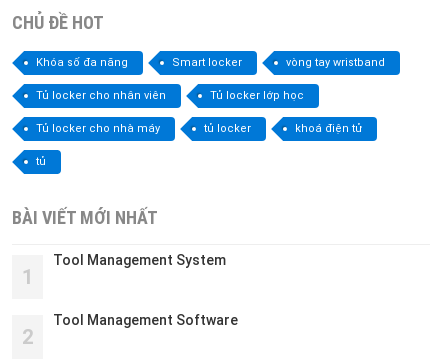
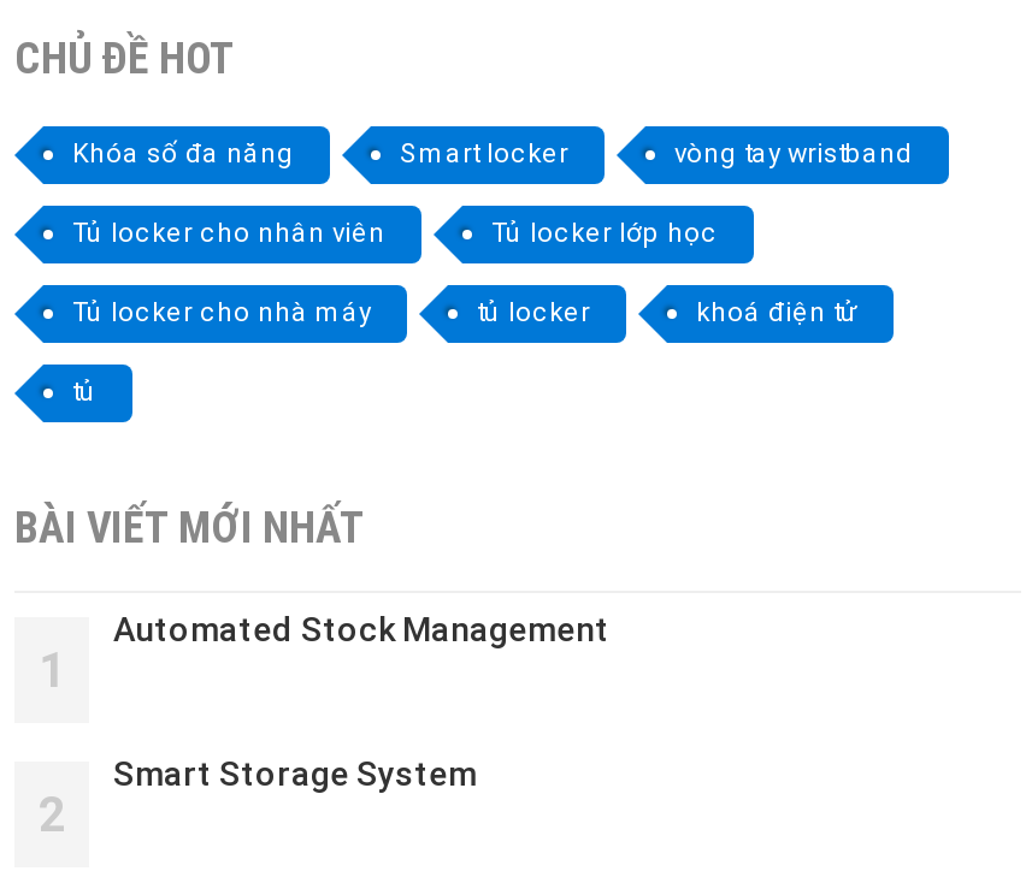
- Tool Management System
+ Automated Stock Management

- Tool Management Software
+ Smart Storage System
